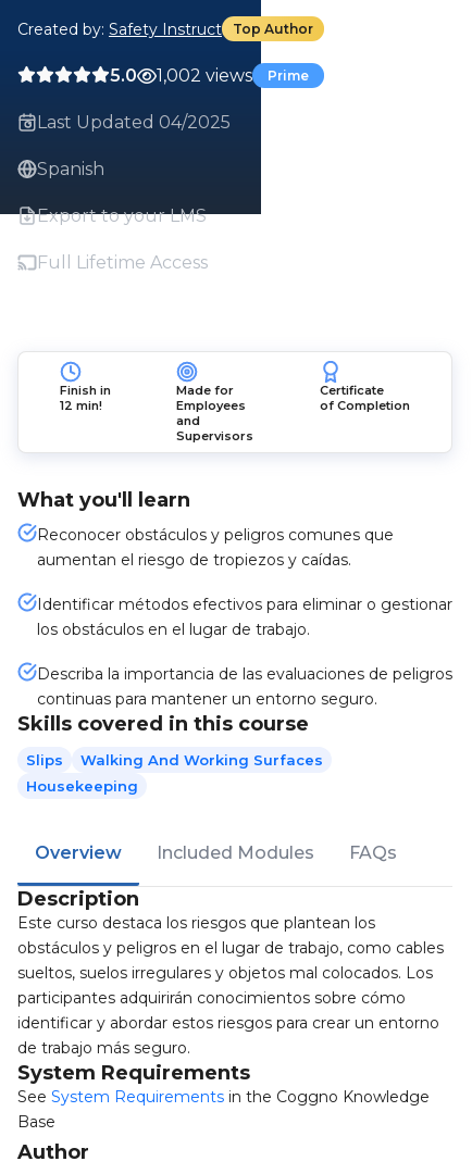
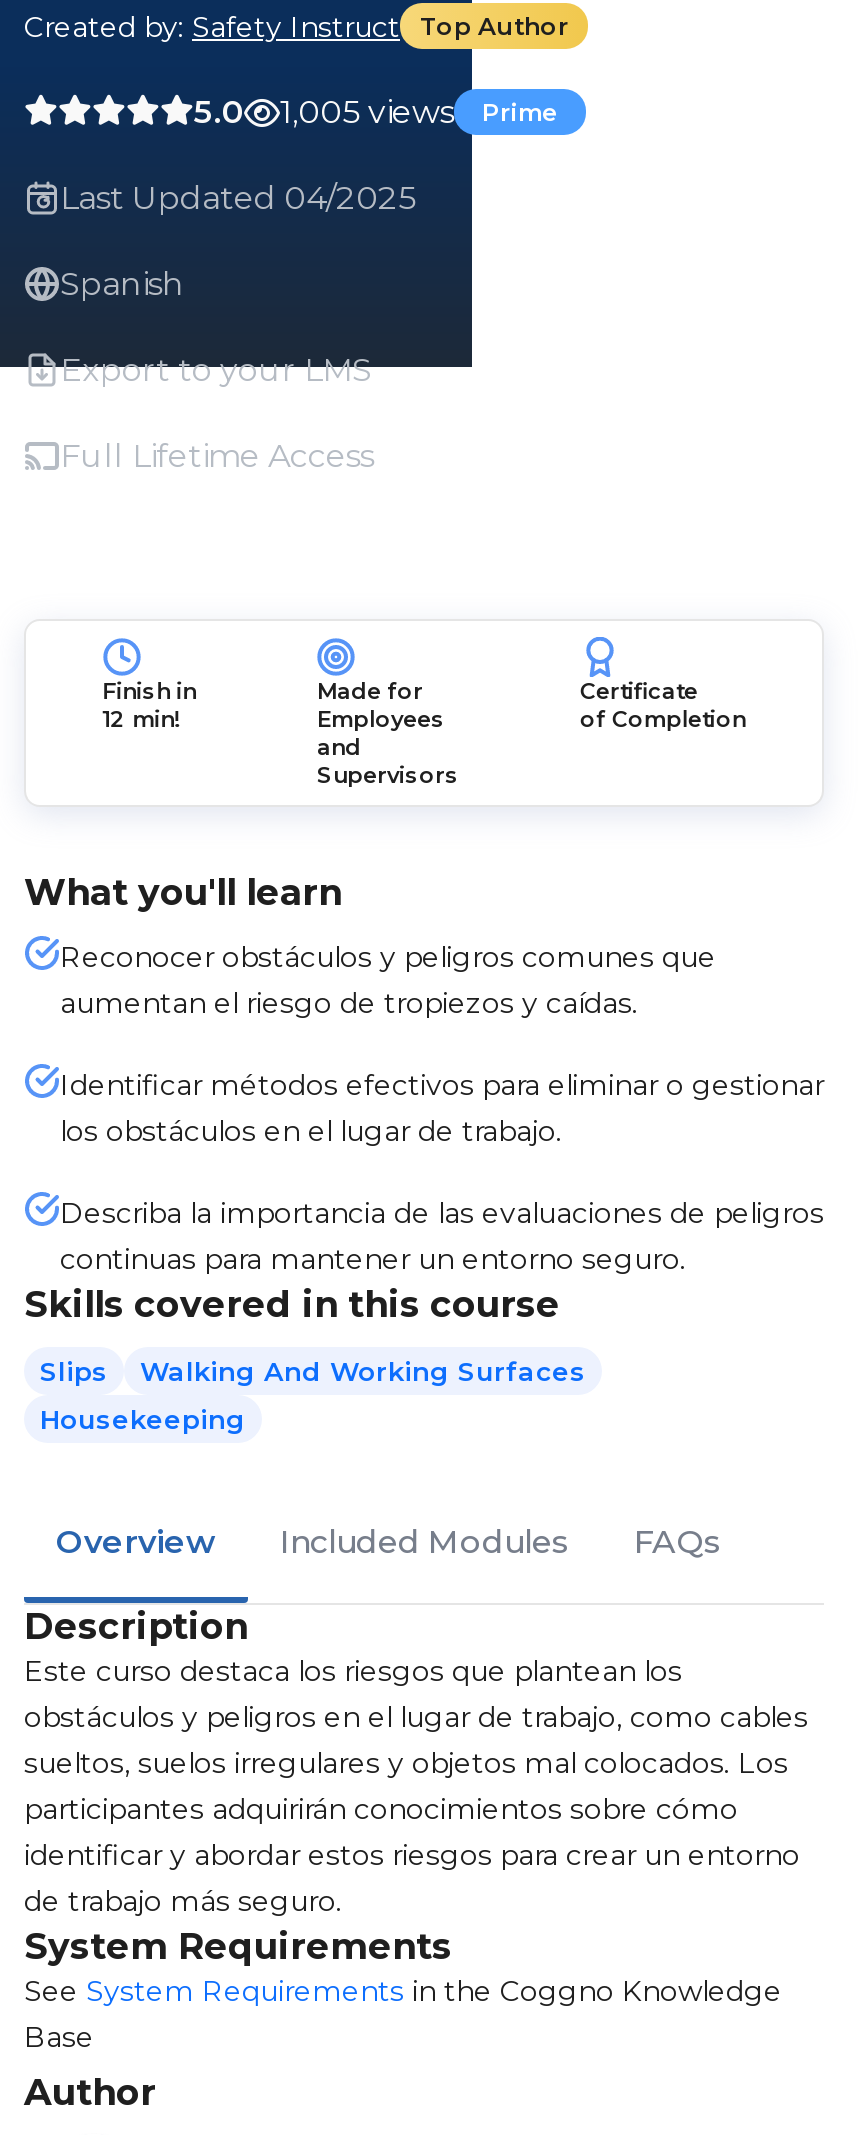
- 5.0 1,002 views Prime
+ 5.0 1,005 views Prime
